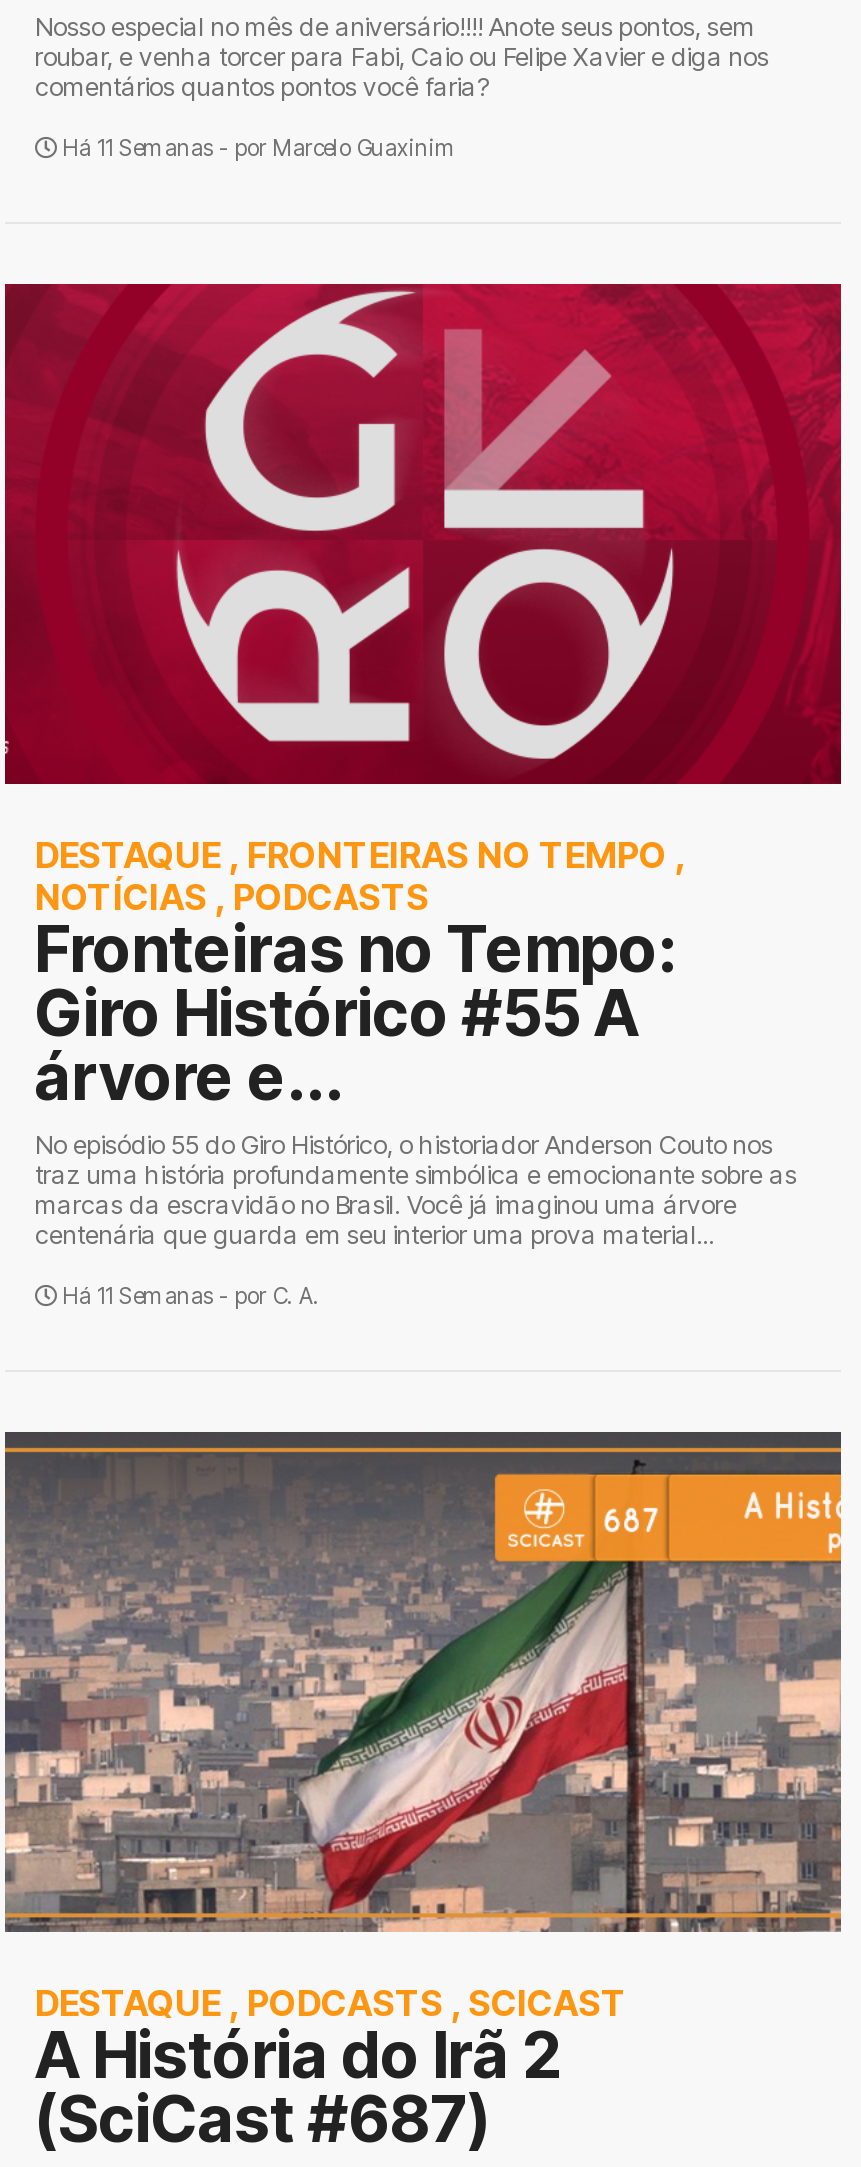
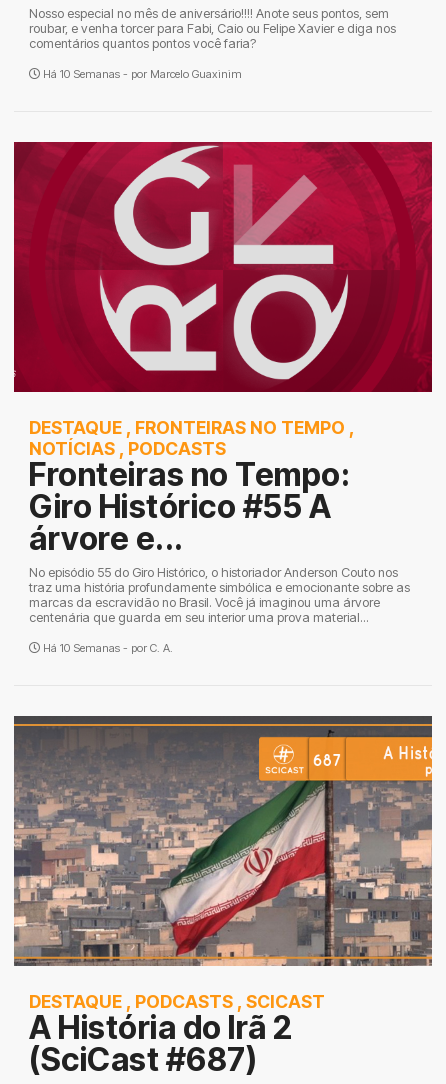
- Há 11 Semanas - por Marcelo Guaxinim
+ Há 10 Semanas - por Marcelo Guaxinim

- Há 11 Semanas - por C. A.
+ Há 10 Semanas - por C. A.
